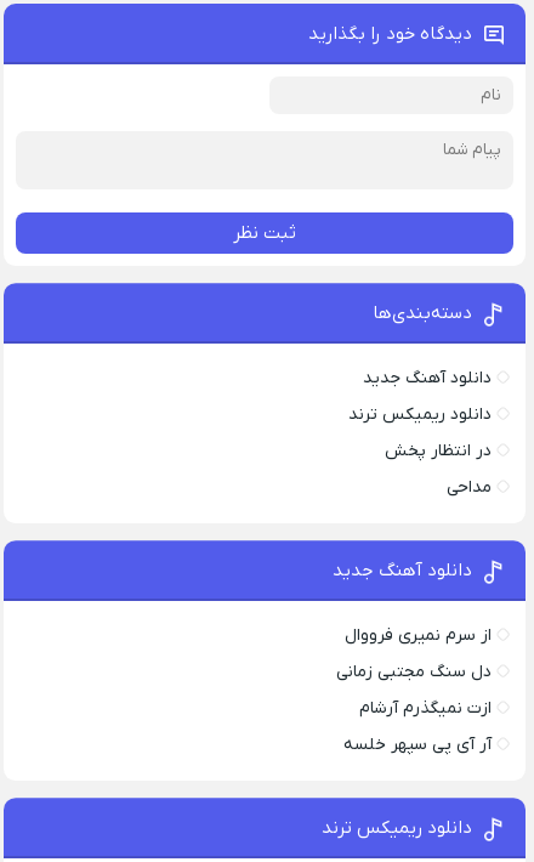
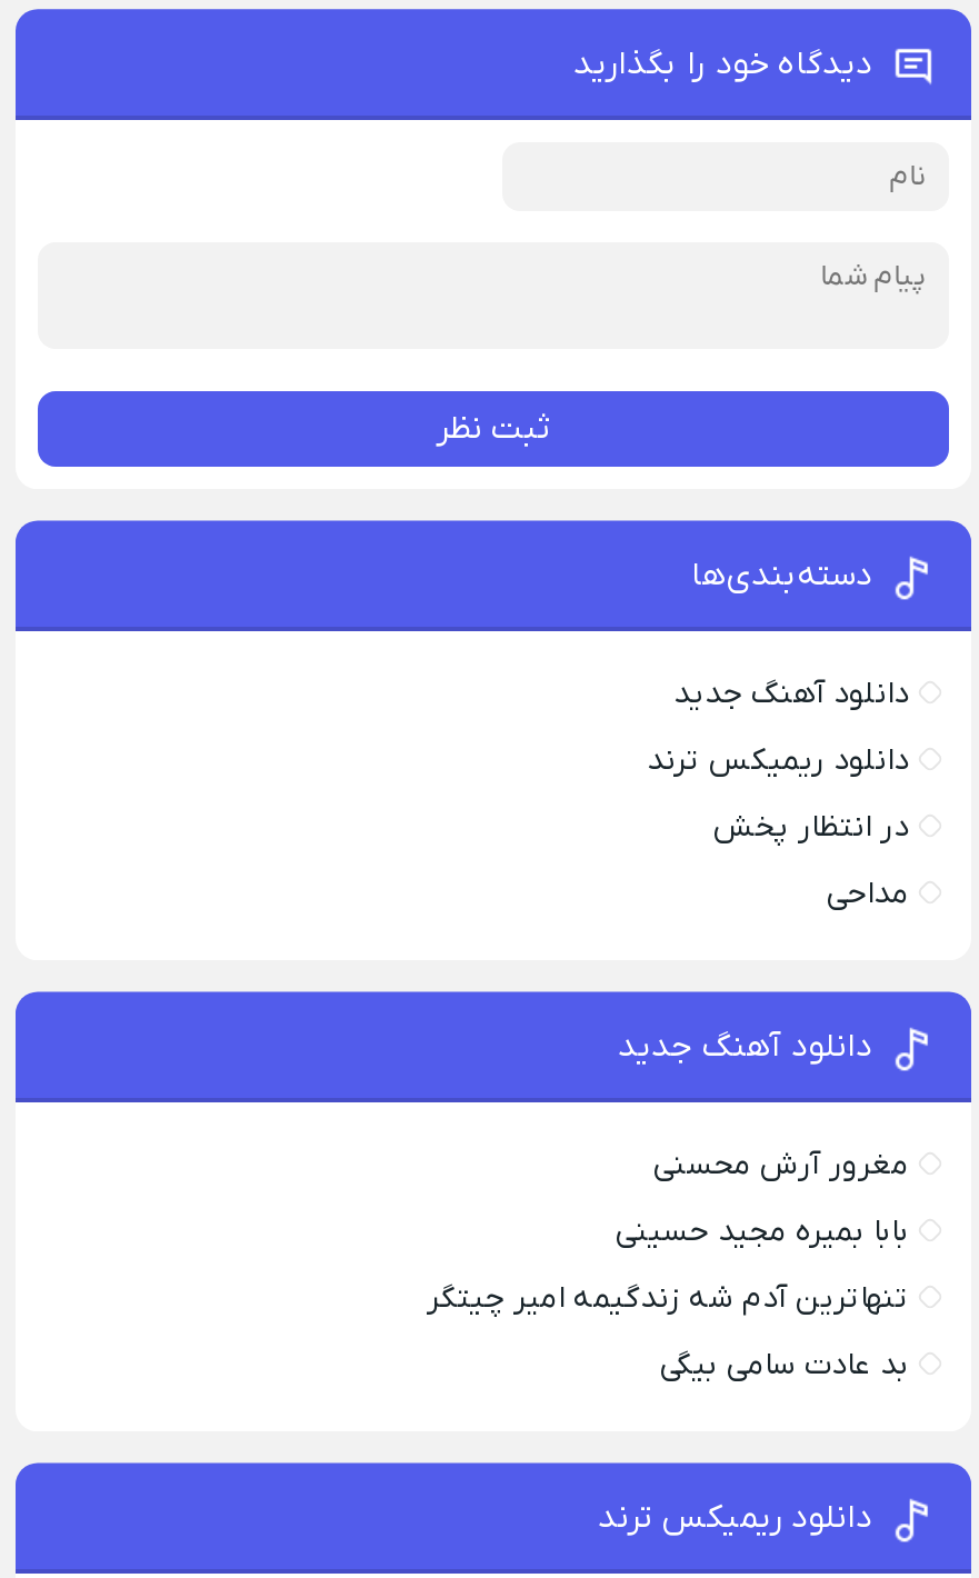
- از سرم نمیری فرووال
+ مغرور آرش محسنی

- دل سنگ مجتبی زمانی
+ بابا بمیره مجید حسینی

- ازت نمیگذرم آرشام
+ تنهاترین آدم شه زندگیمه امیر چیتگر

- آر آی پی سپهر خلسه
+ بد عادت سامی بیگی
